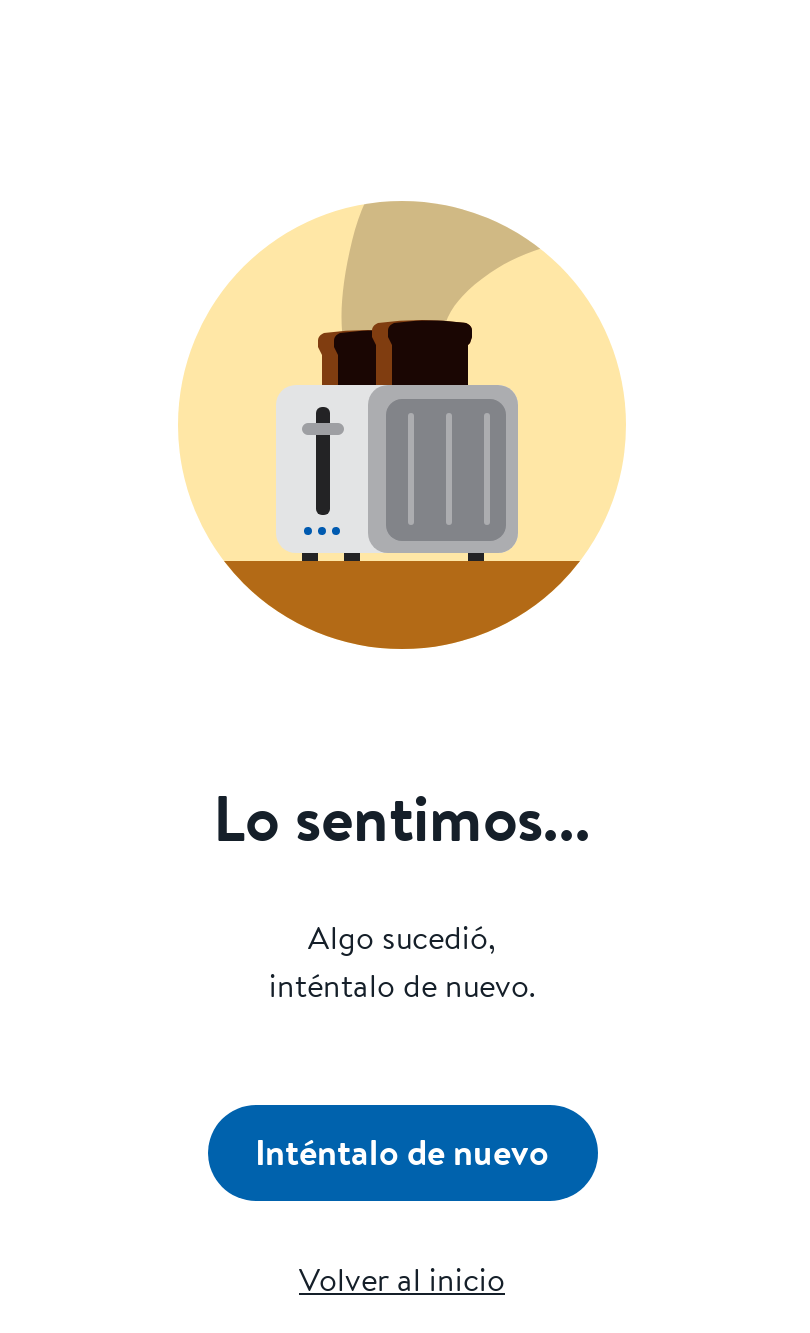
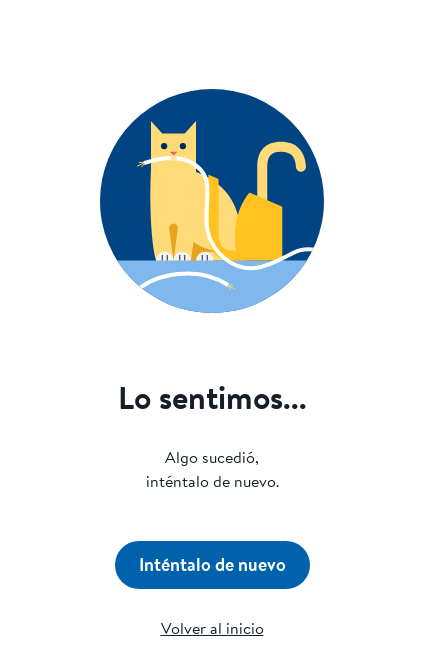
- [image]
+ [image]
